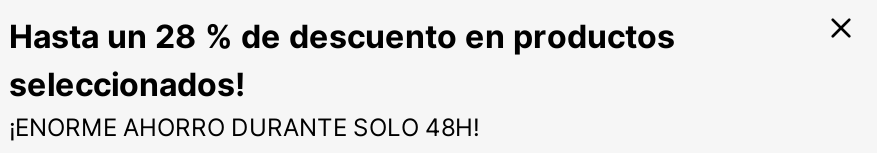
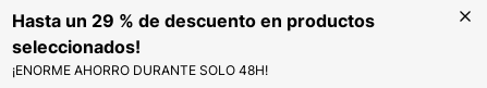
- Hasta un 28 % de descuento en productos
+ Hasta un 29 % de descuento en productos
